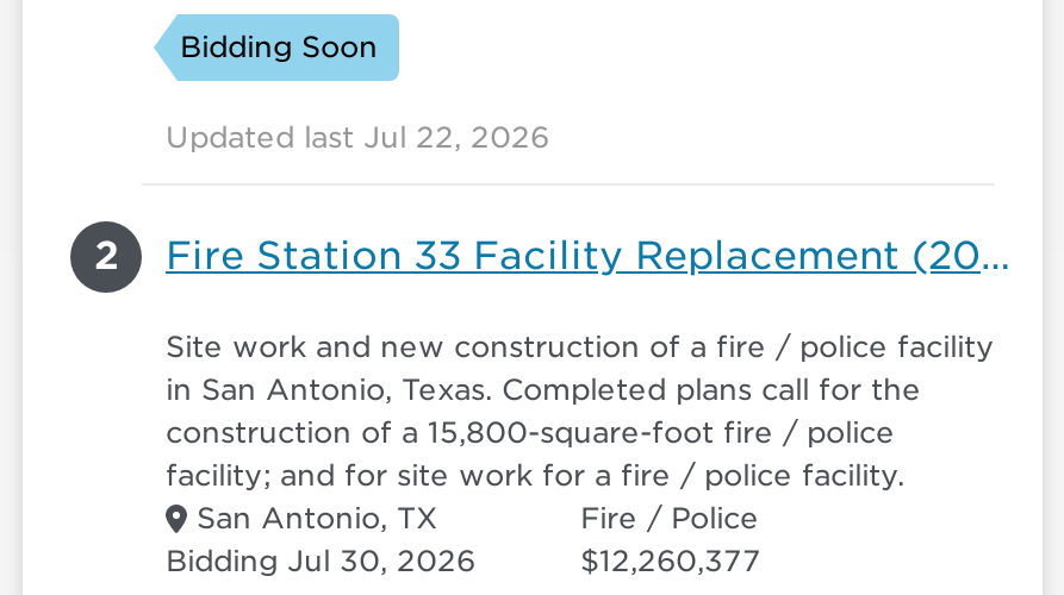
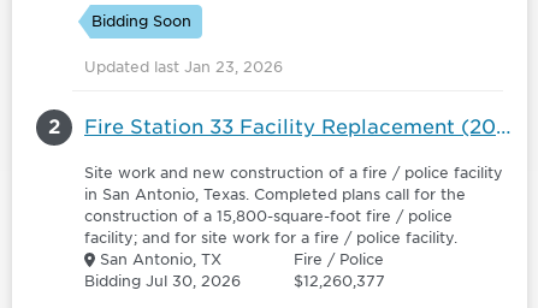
- Updated last Jul 22, 2026
+ Updated last Jan 23, 2026
